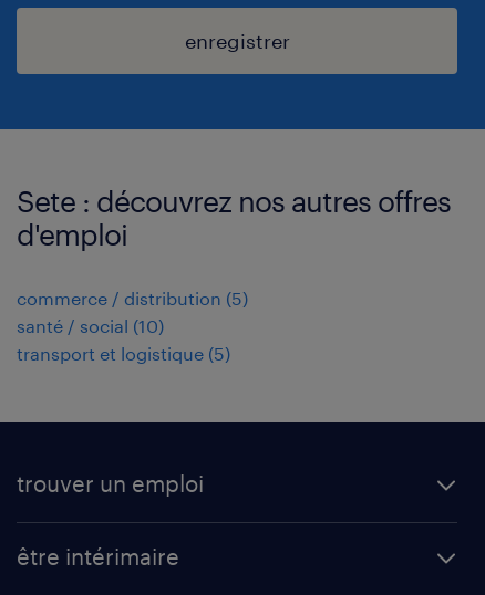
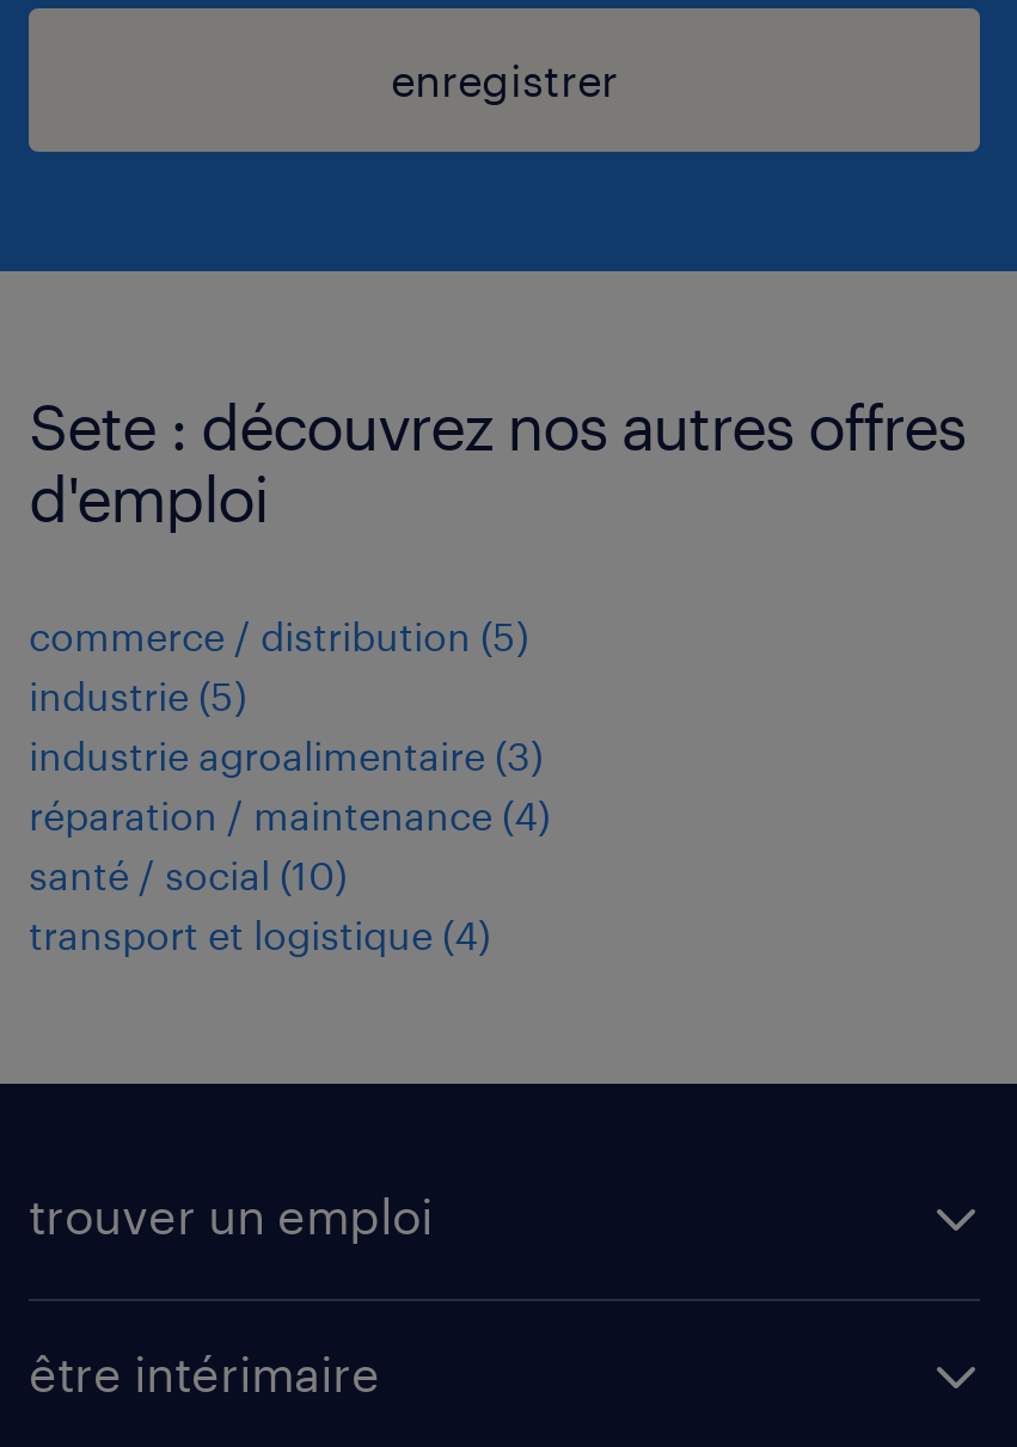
+ industrie (5)
+ industrie agroalimentaire (3)
+ réparation / maintenance (4)

- transport et logistique (5)
+ transport et logistique (4)
